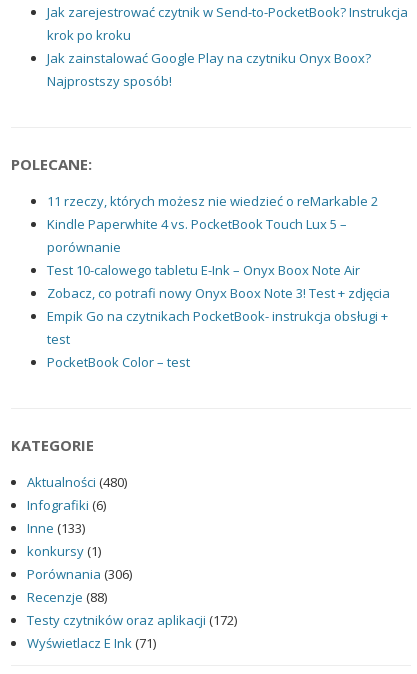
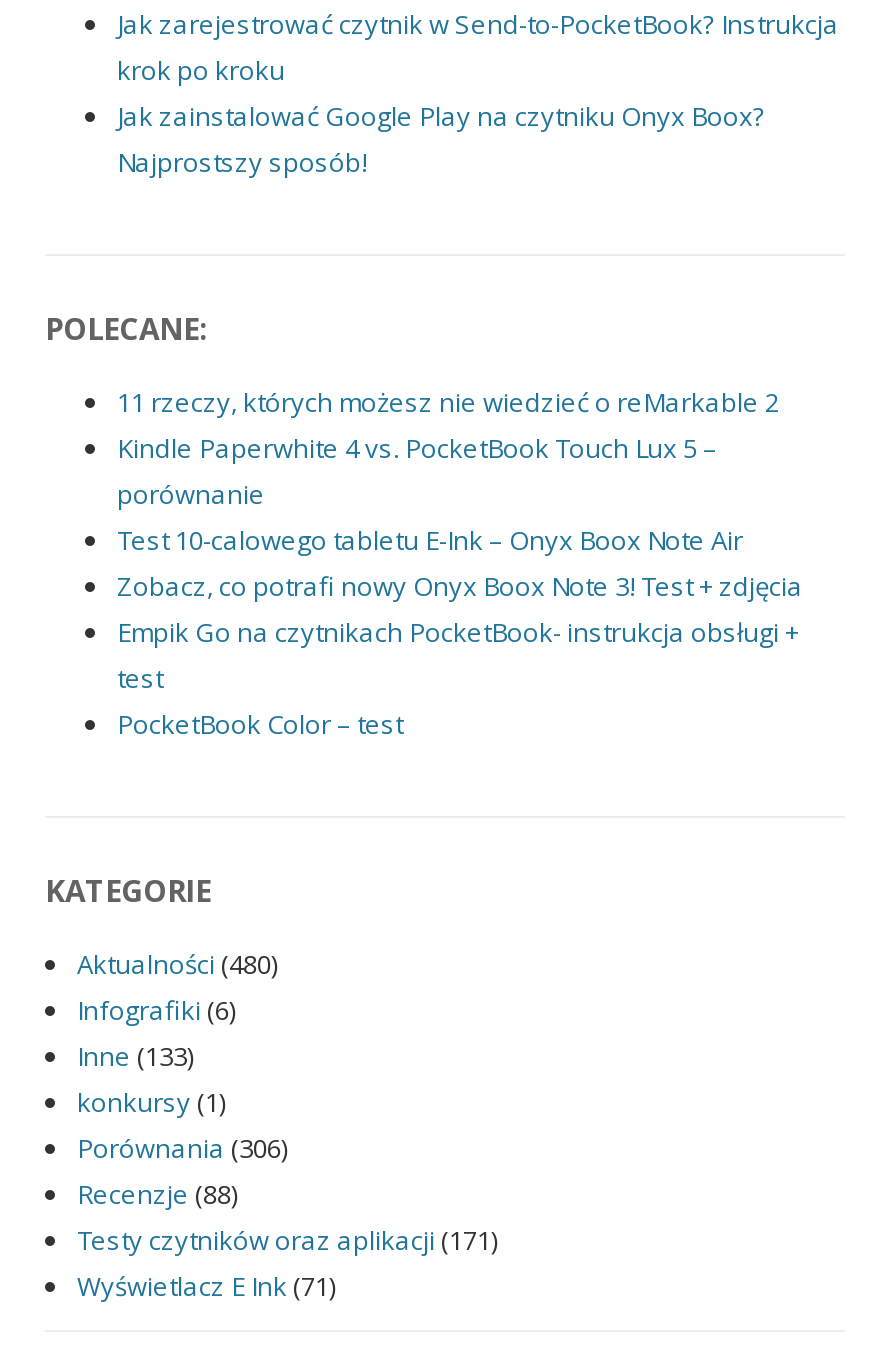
- Testy czytników oraz aplikacji (172)
+ Testy czytników oraz aplikacji (171)
